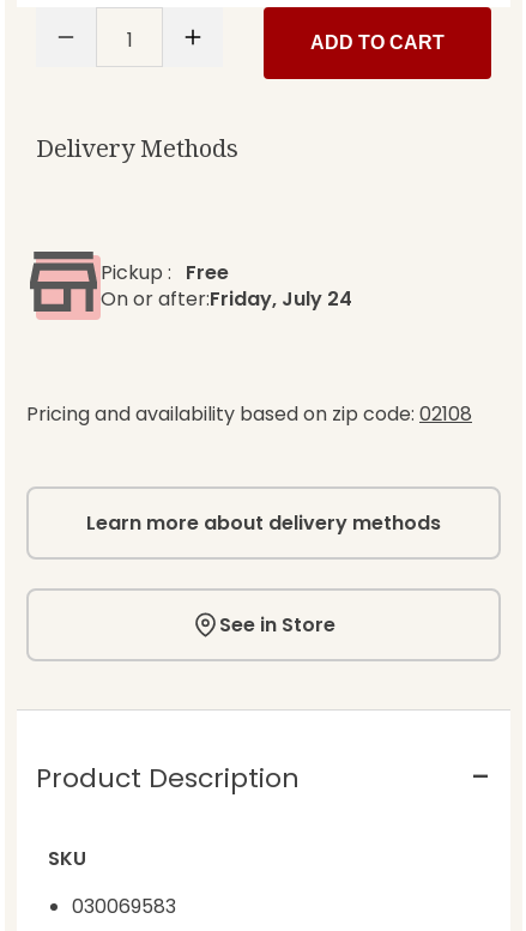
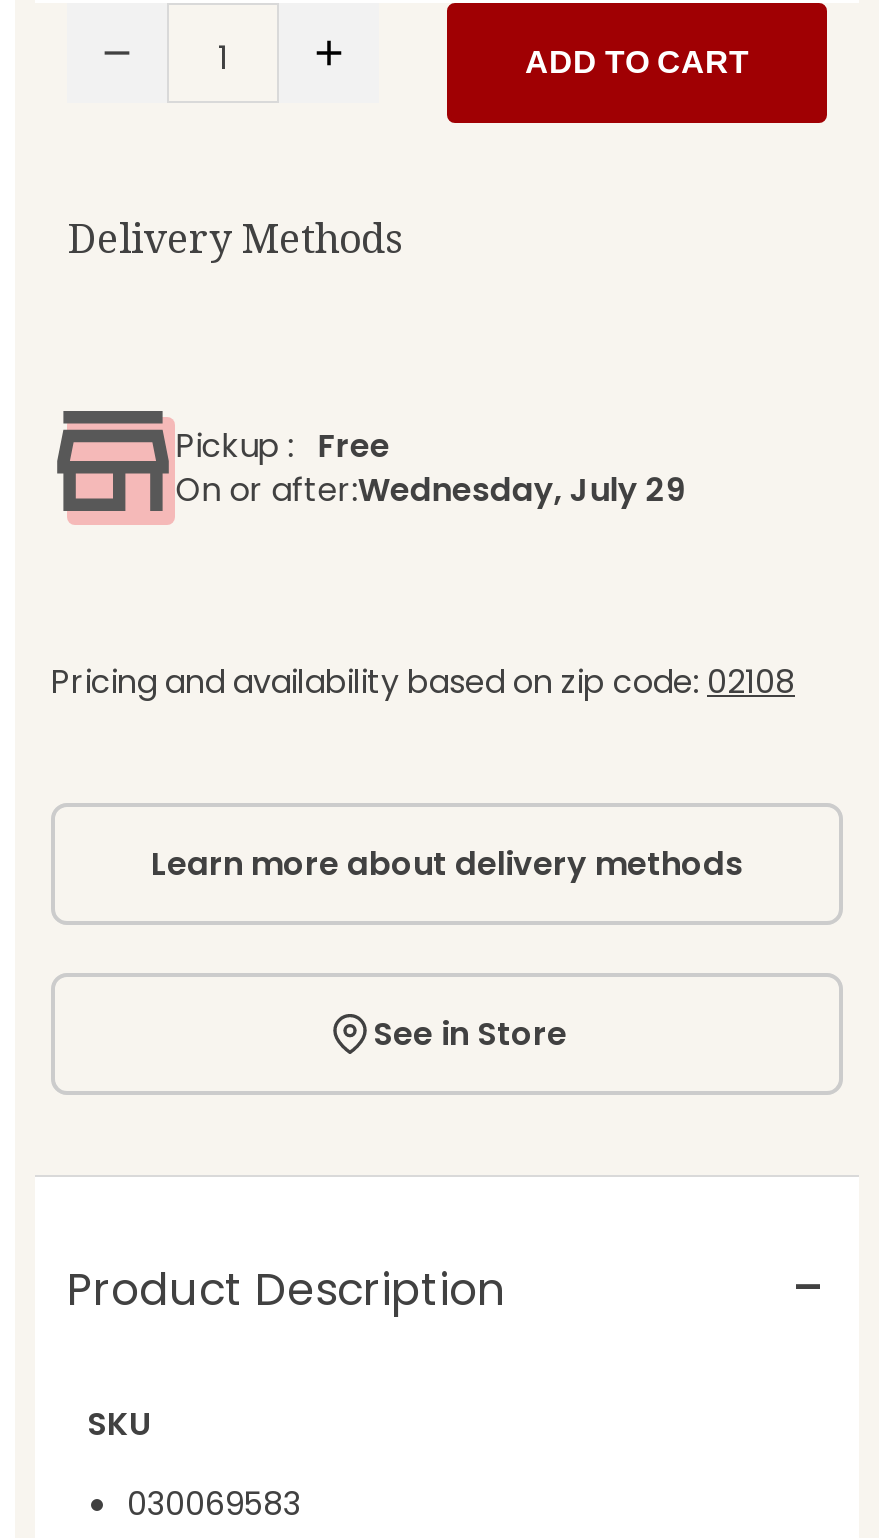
- On or after:Friday, July 24
+ On or after:Wednesday, July 29
